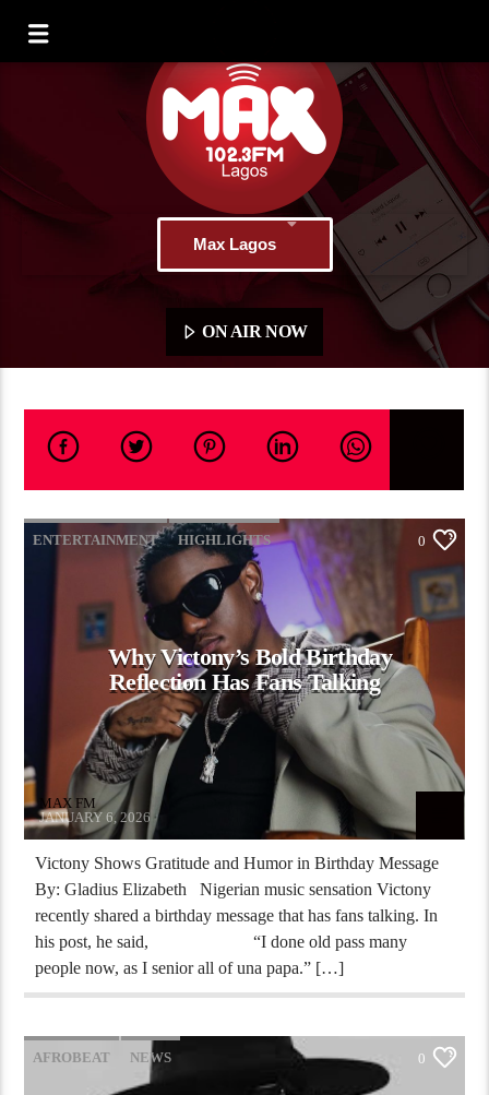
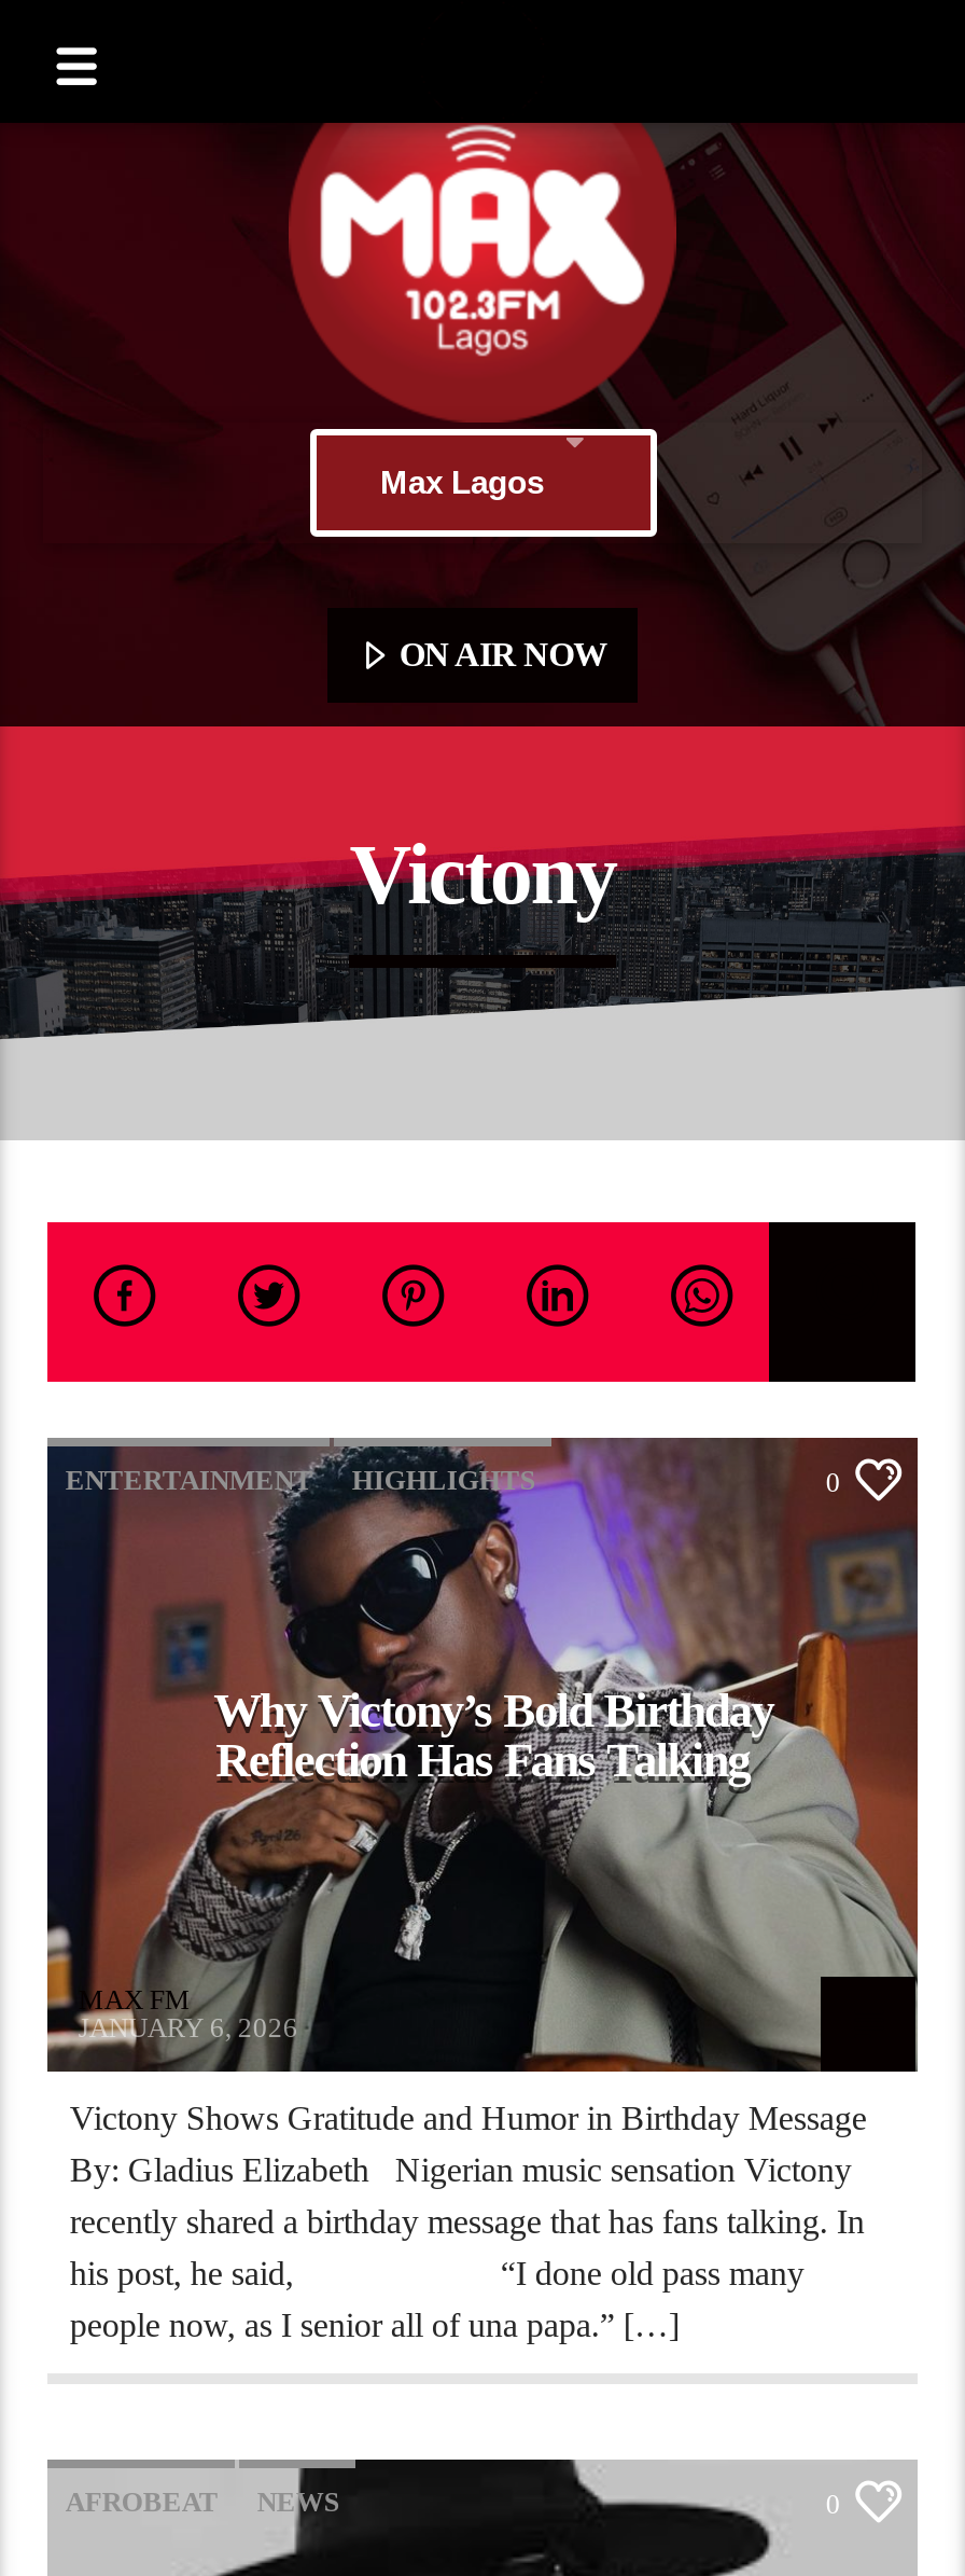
+ [image]
+ Victony
